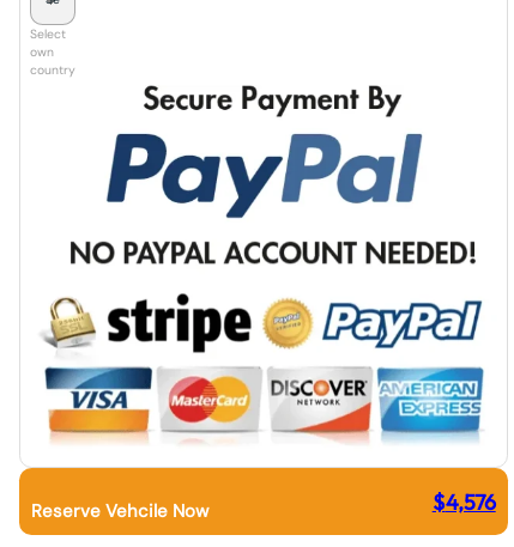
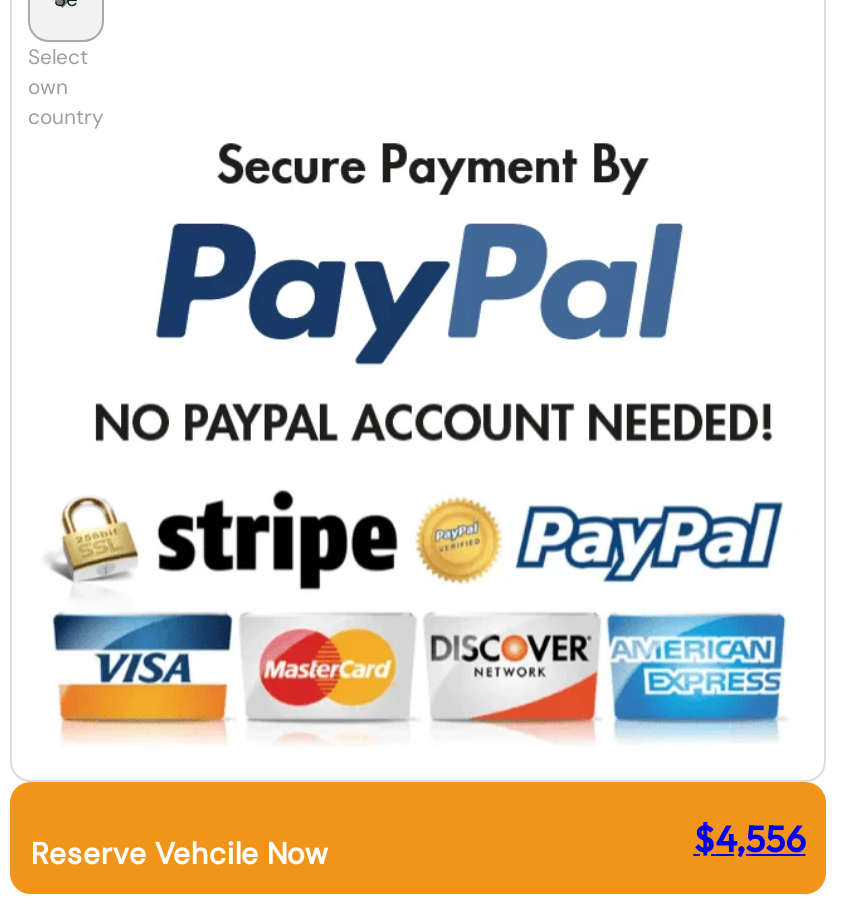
- $4,576
+ $4,556
